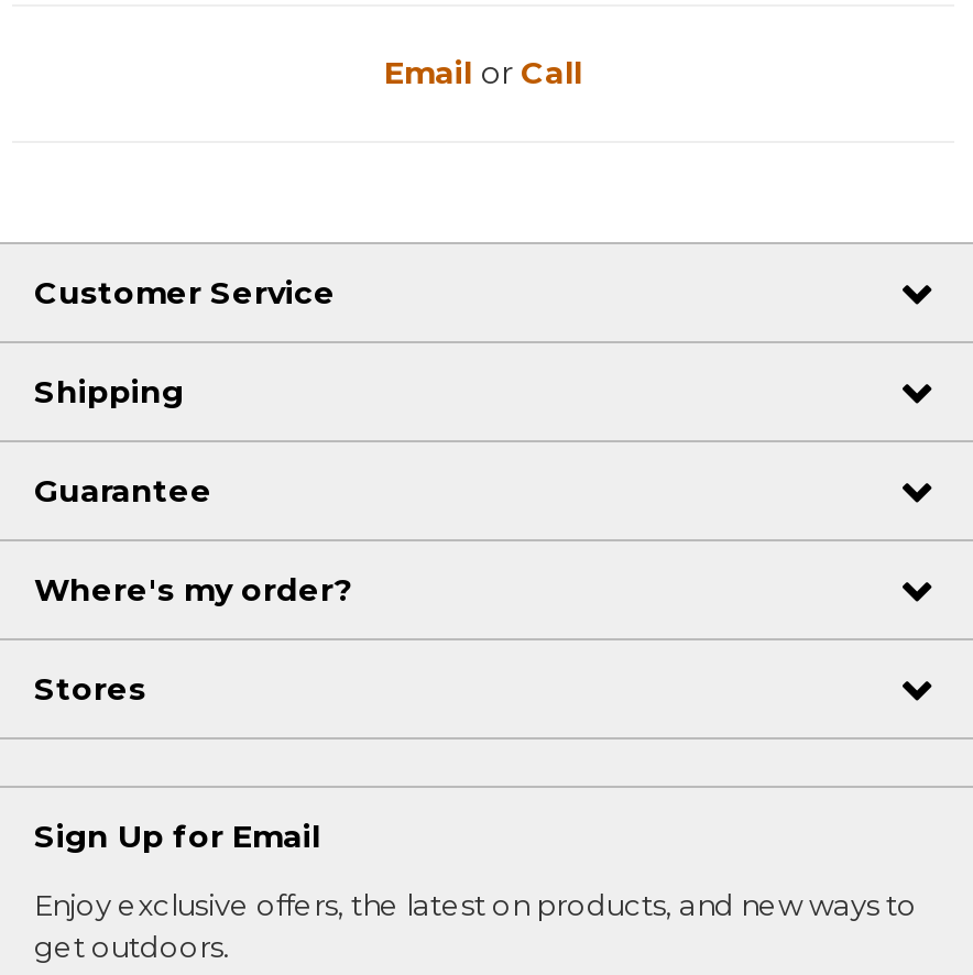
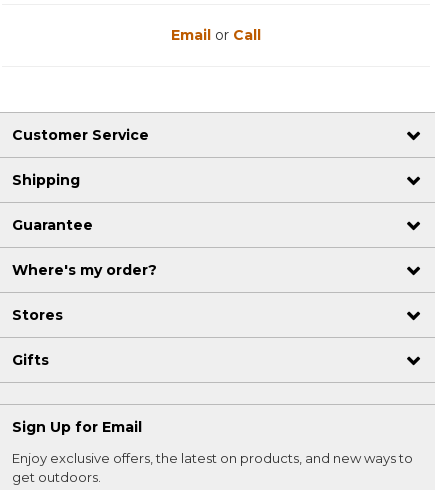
+ Gifts
